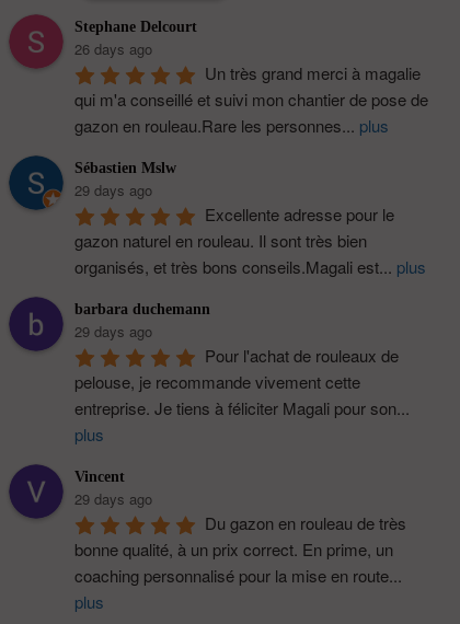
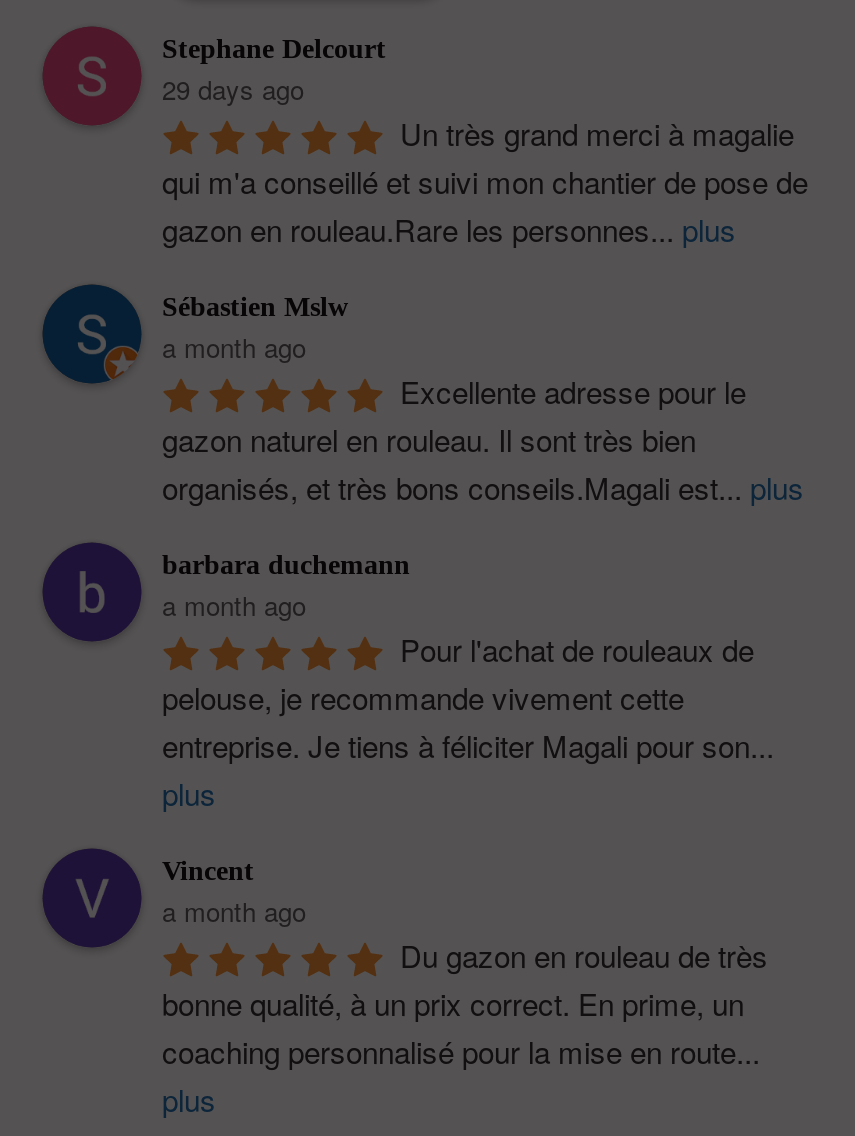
- 26 days ago
+ 29 days ago

- 29 days ago
+ a month ago

- 29 days ago
+ a month ago

- 29 days ago
+ a month ago
